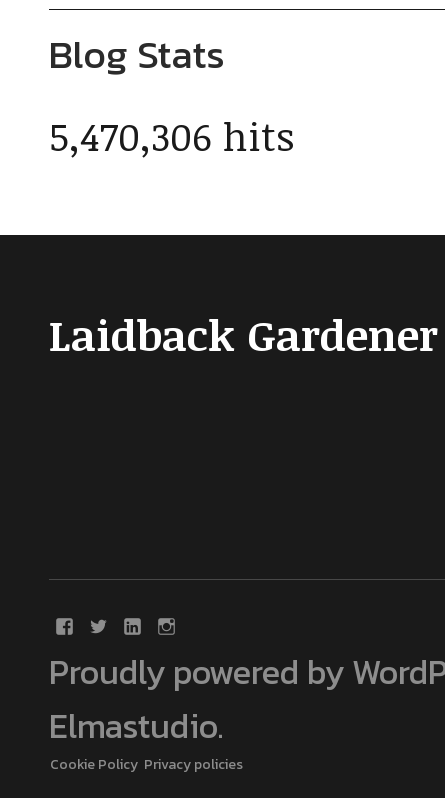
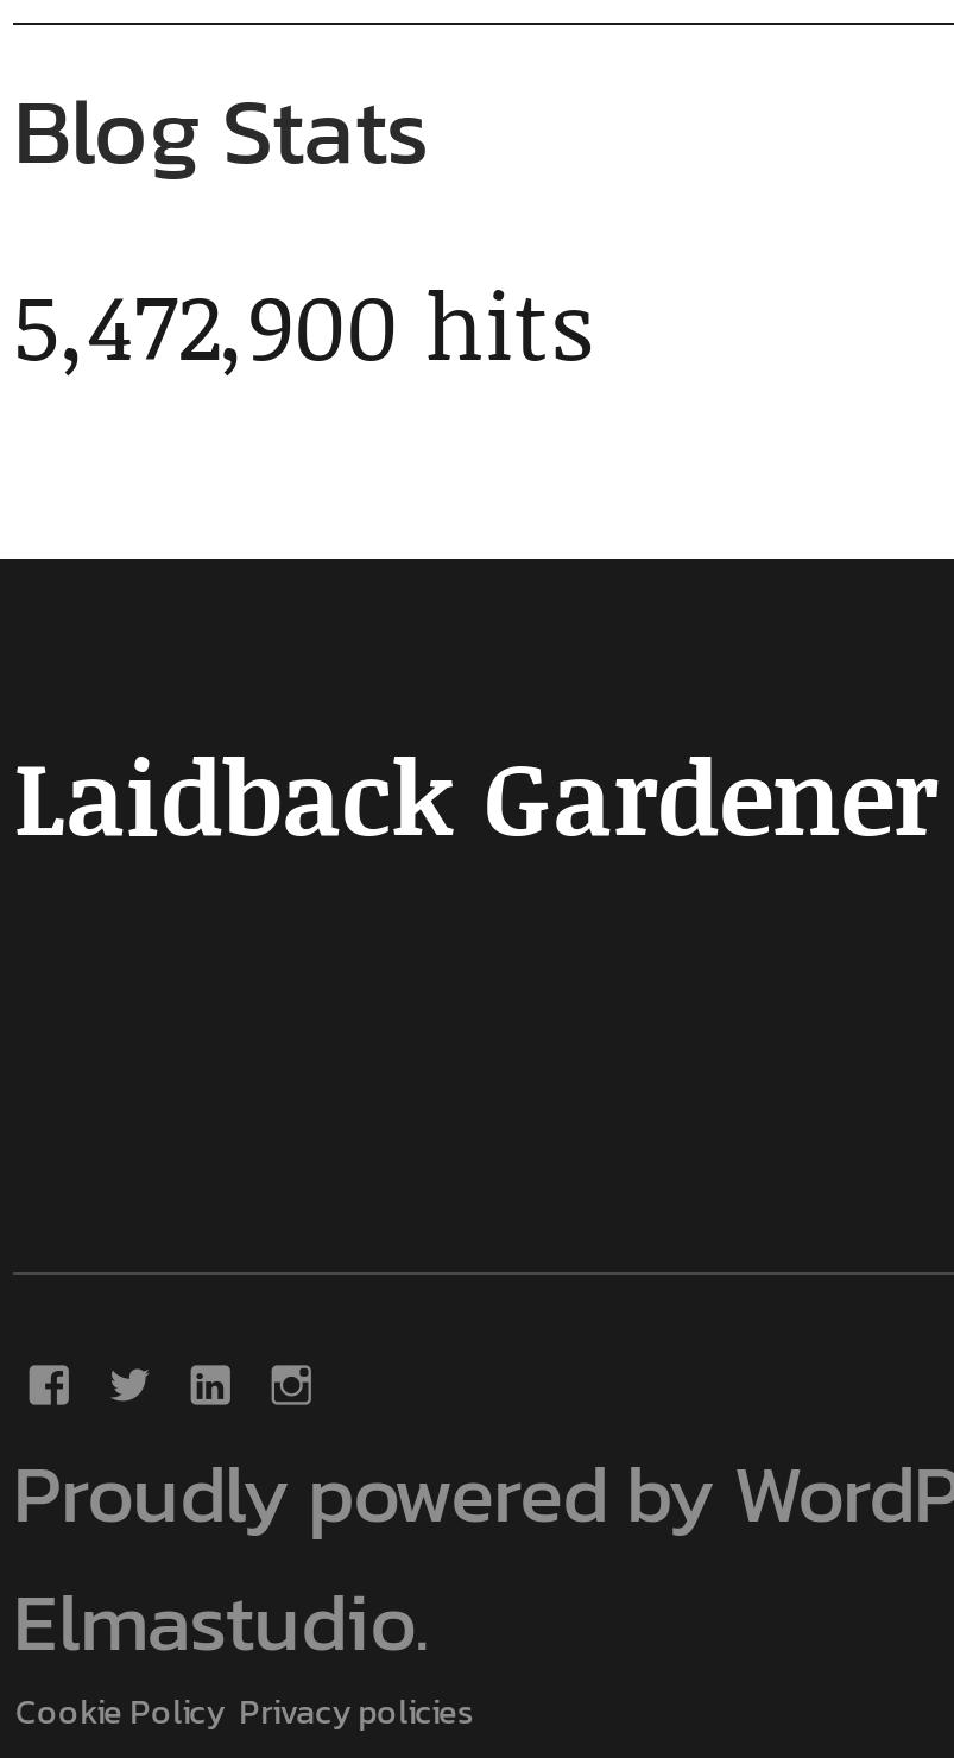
- 5,470,306 hits
+ 5,472,900 hits
